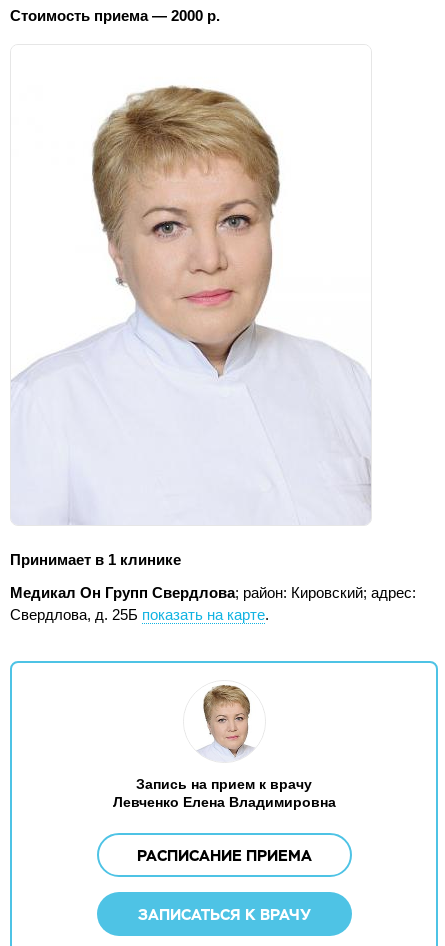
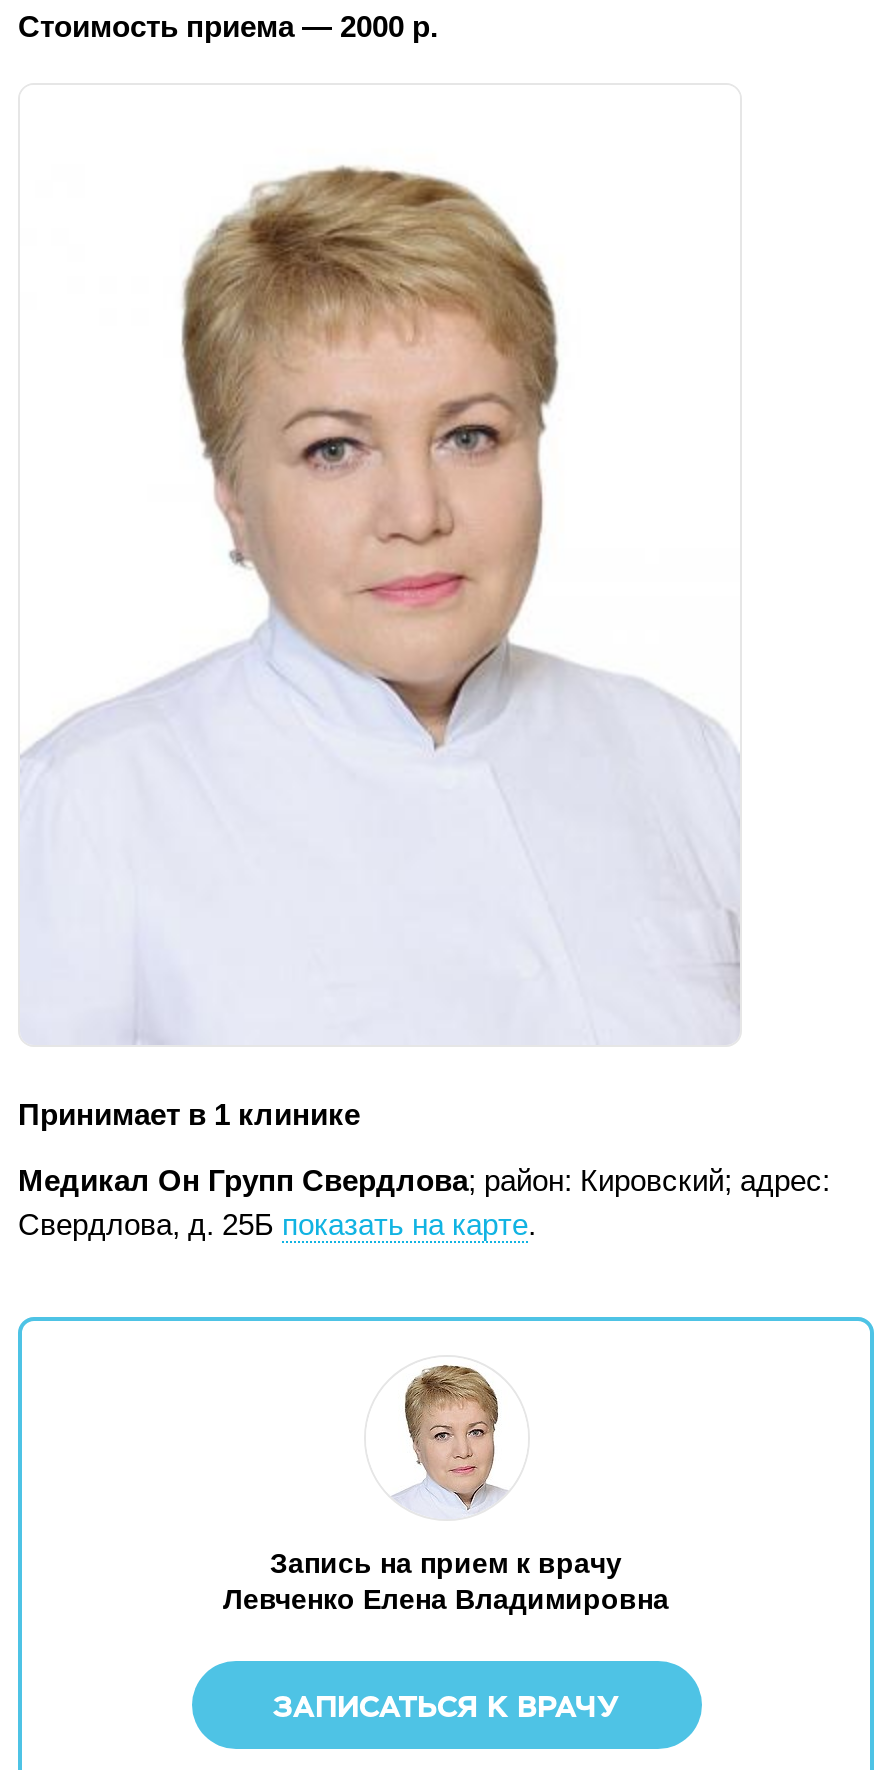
- РАСПИСАНИЕ ПРИЕМА
